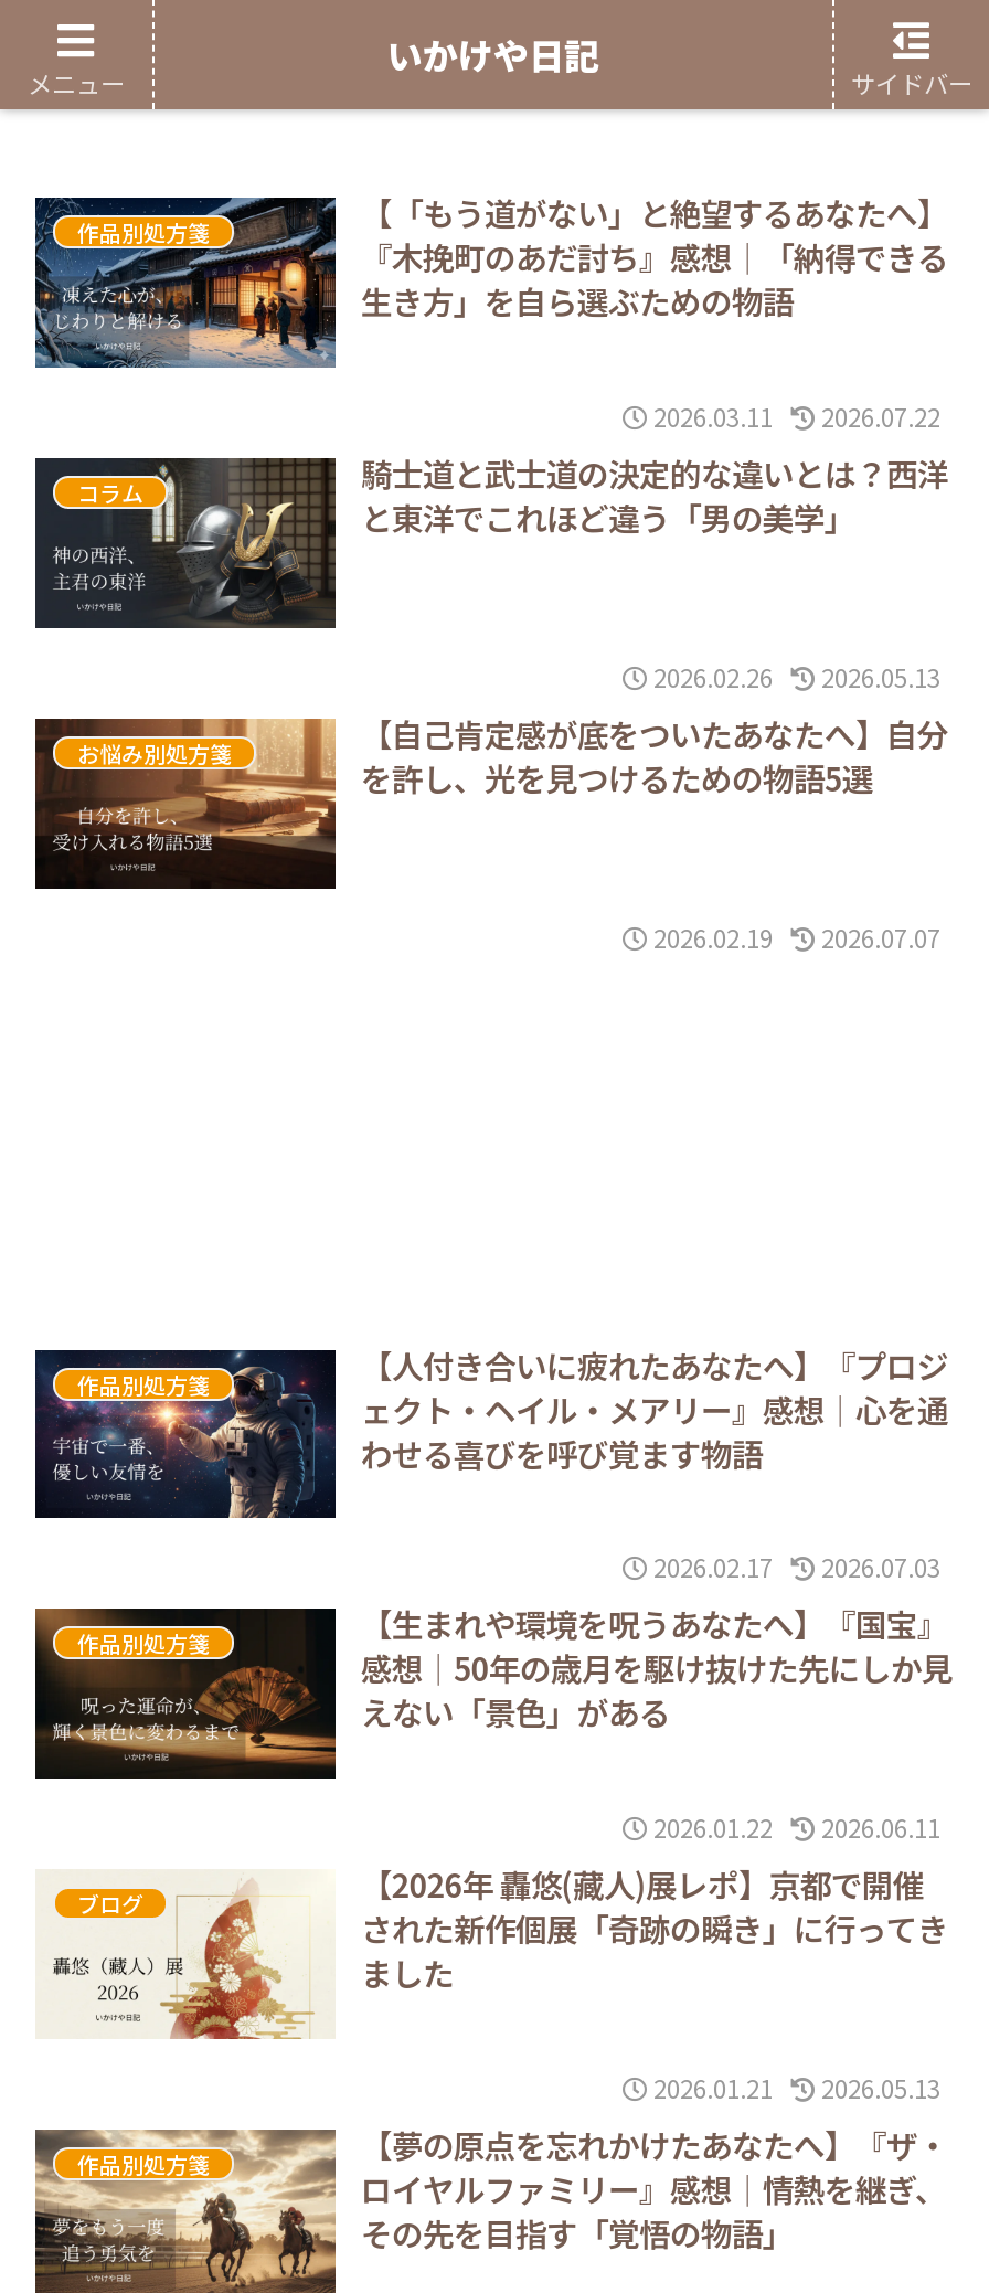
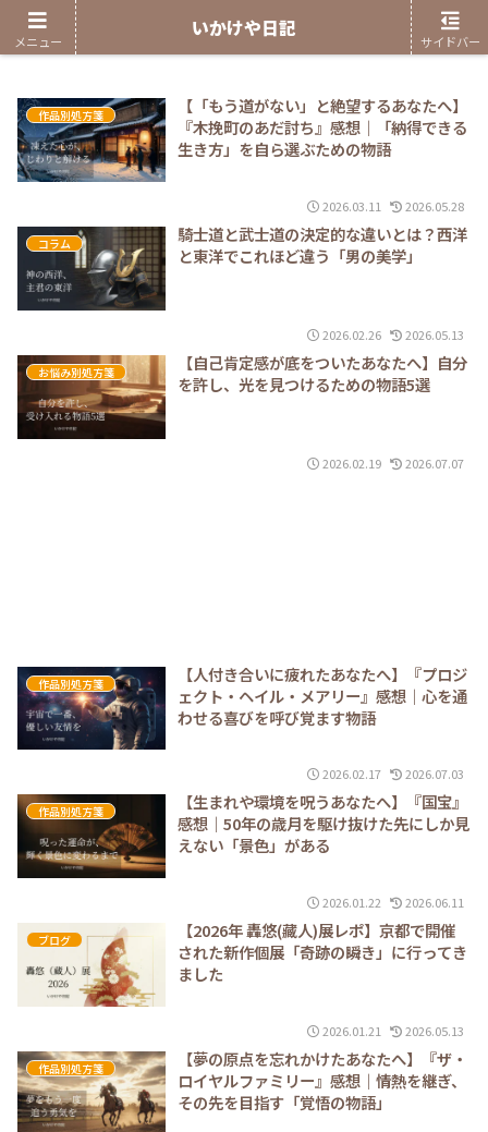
- 2026.03.11 2026.07.22
+ 2026.03.11 2026.05.28
